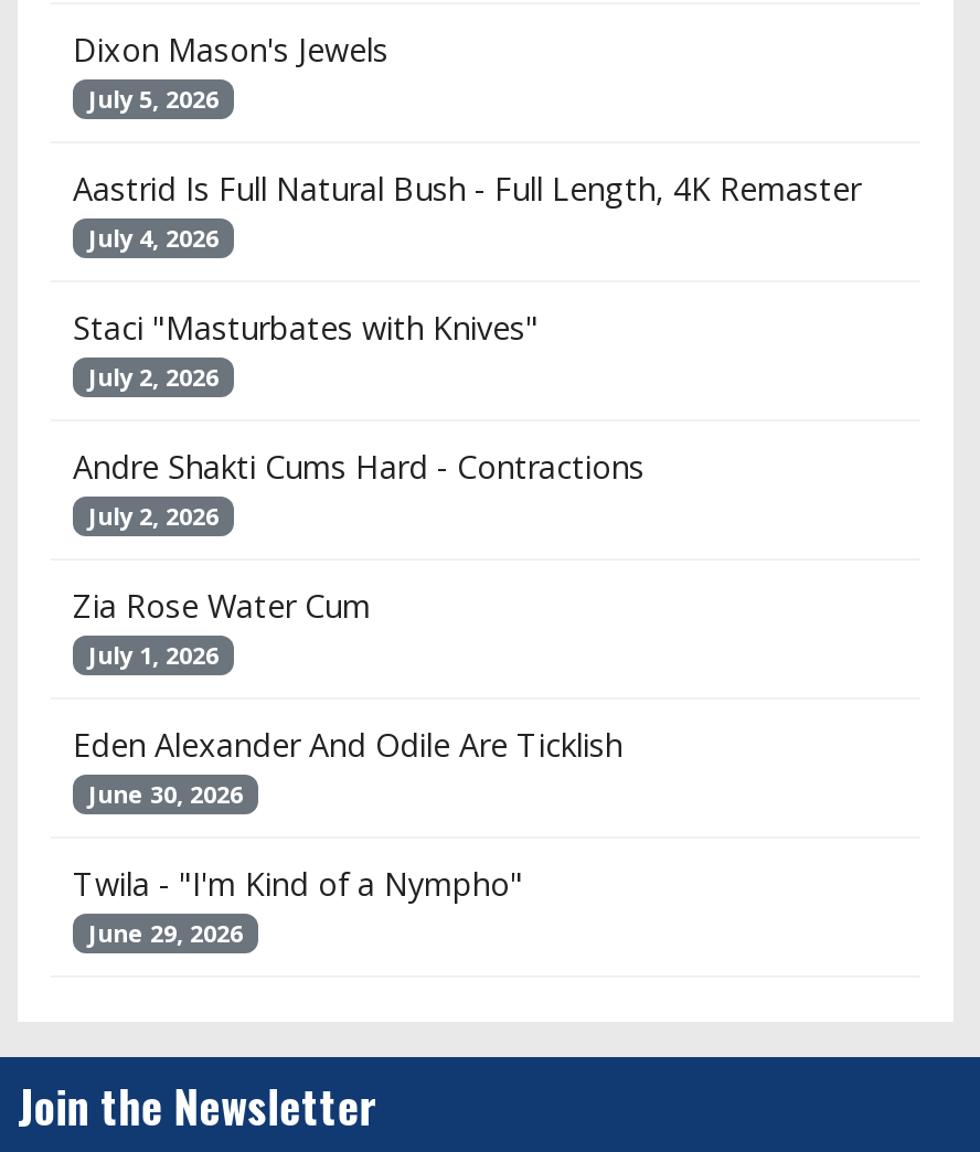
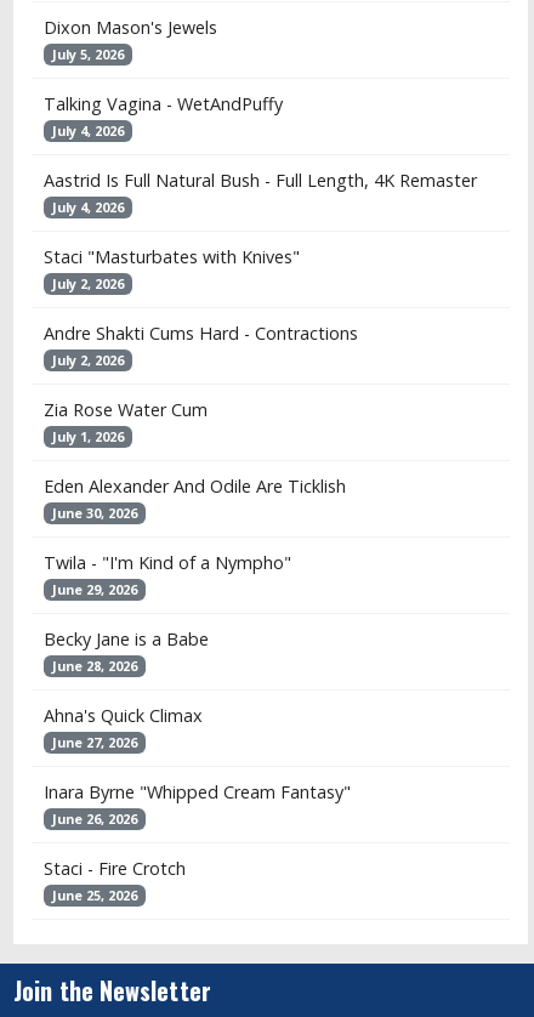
+ Talking Vagina - WetAndPuffy
+ July 4, 2026

+ Becky Jane is a Babe
+ June 28, 2026
+ Ahna's Quick Climax
+ June 27, 2026
+ Inara Byrne "Whipped Cream Fantasy"
+ June 26, 2026
+ Staci - Fire Crotch
+ June 25, 2026
